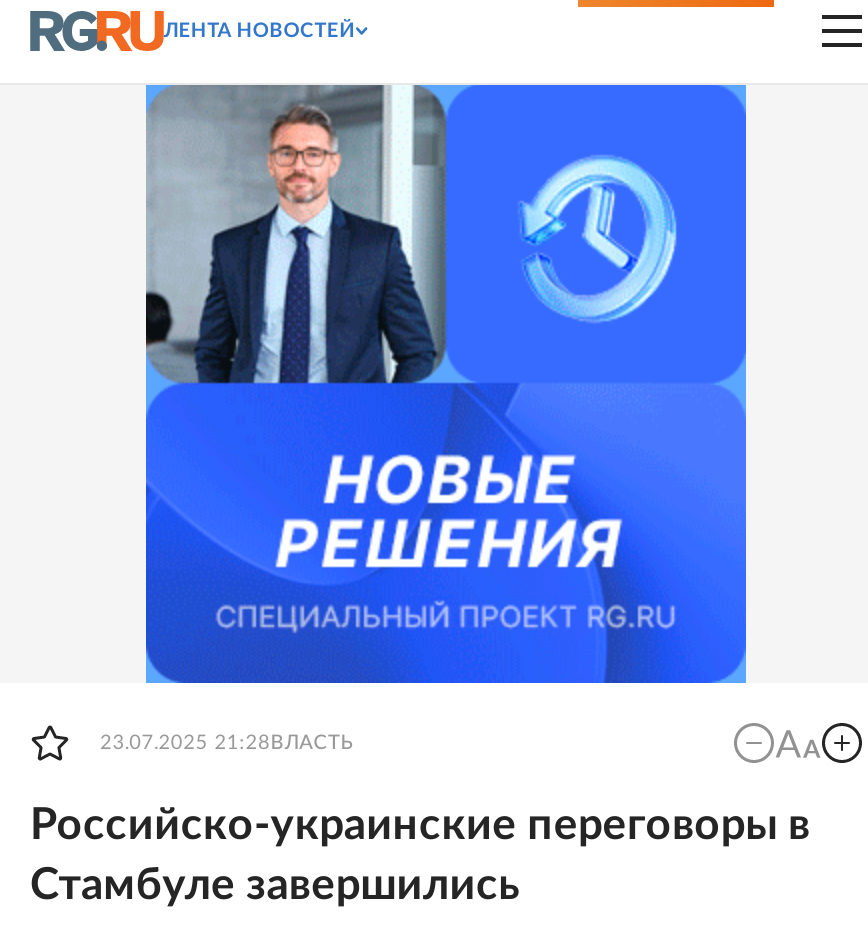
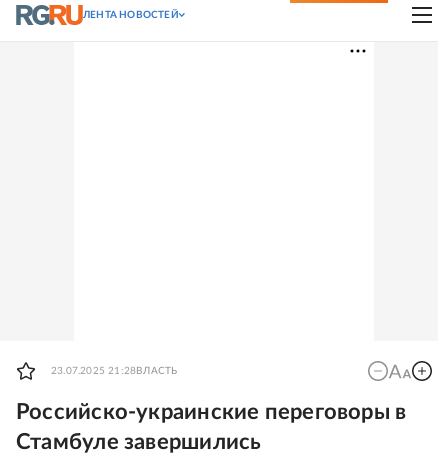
- [image]
